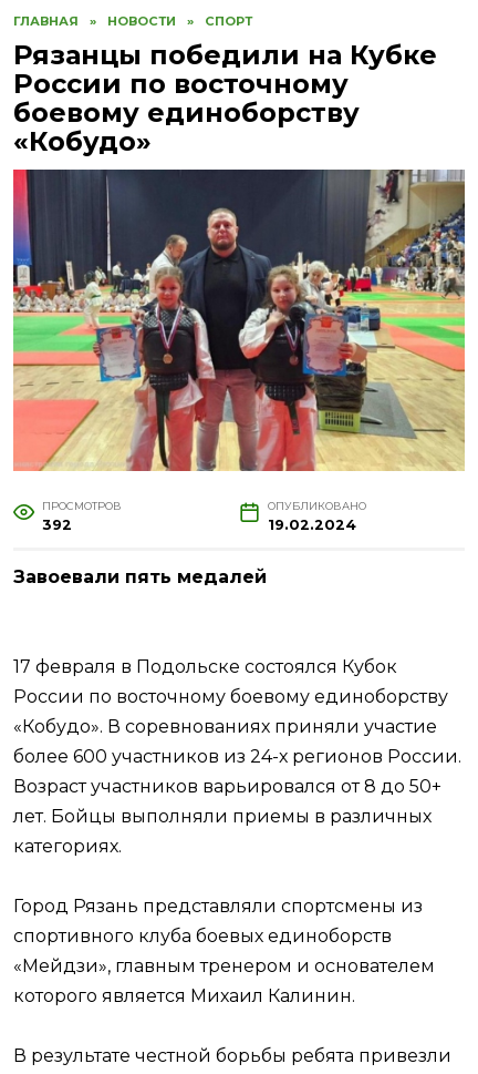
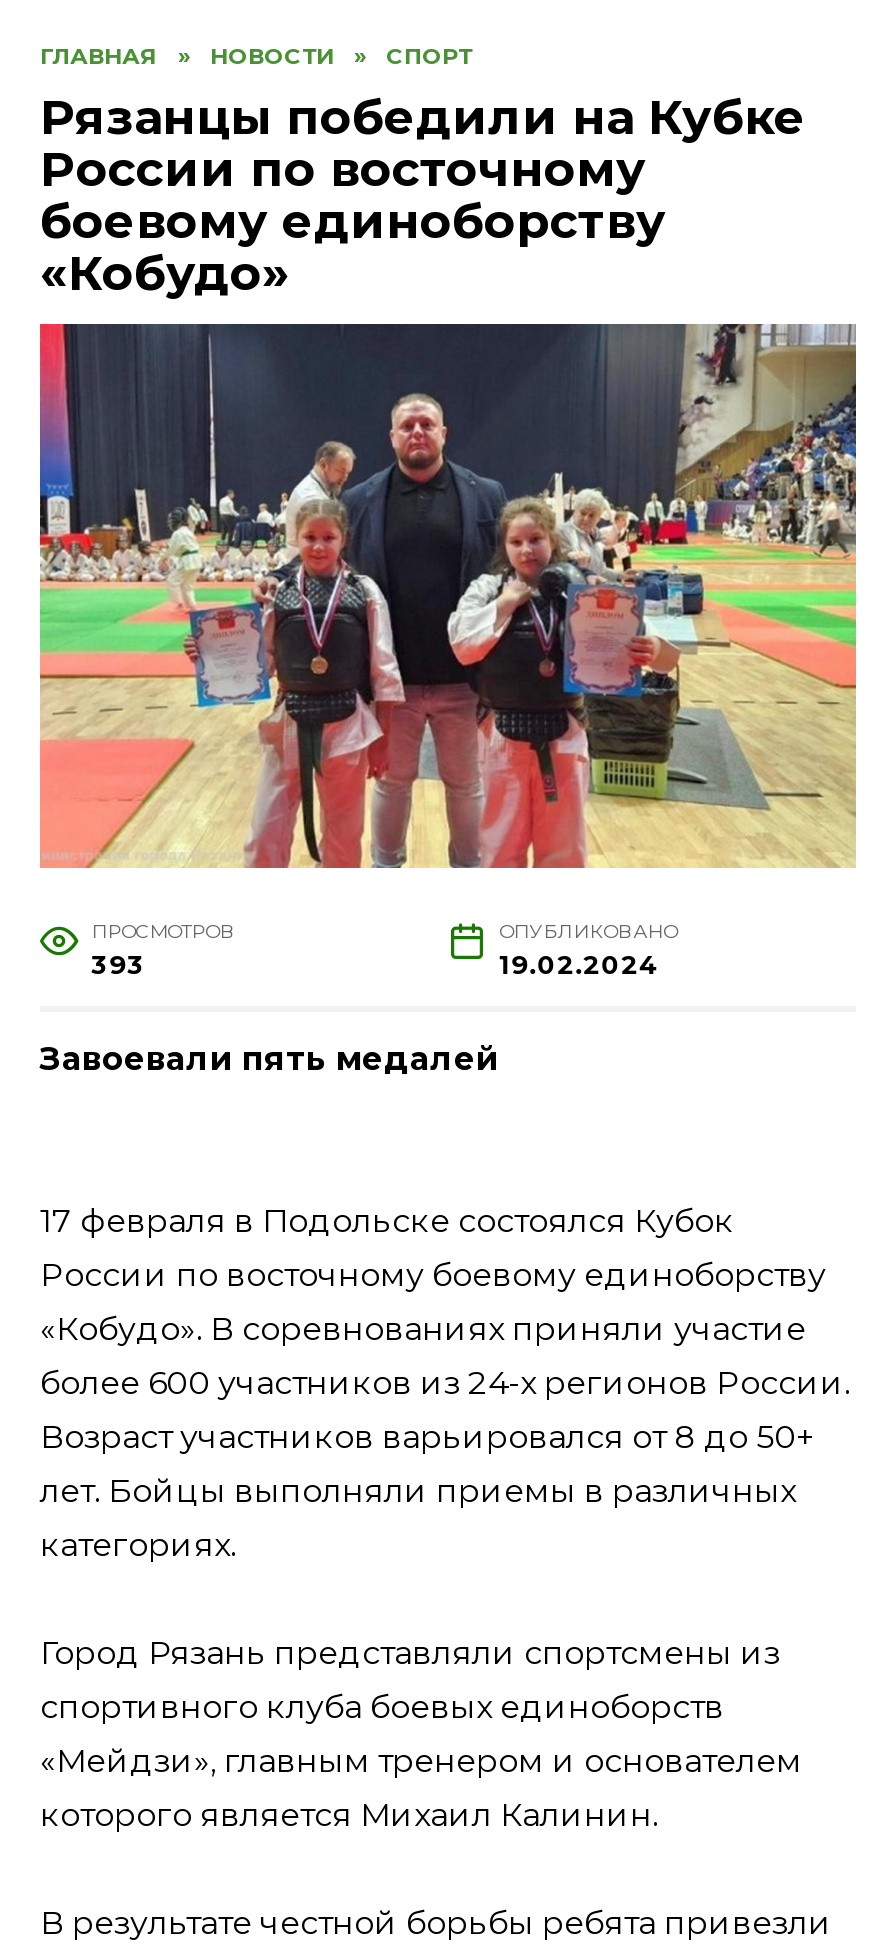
- 392
+ 393
